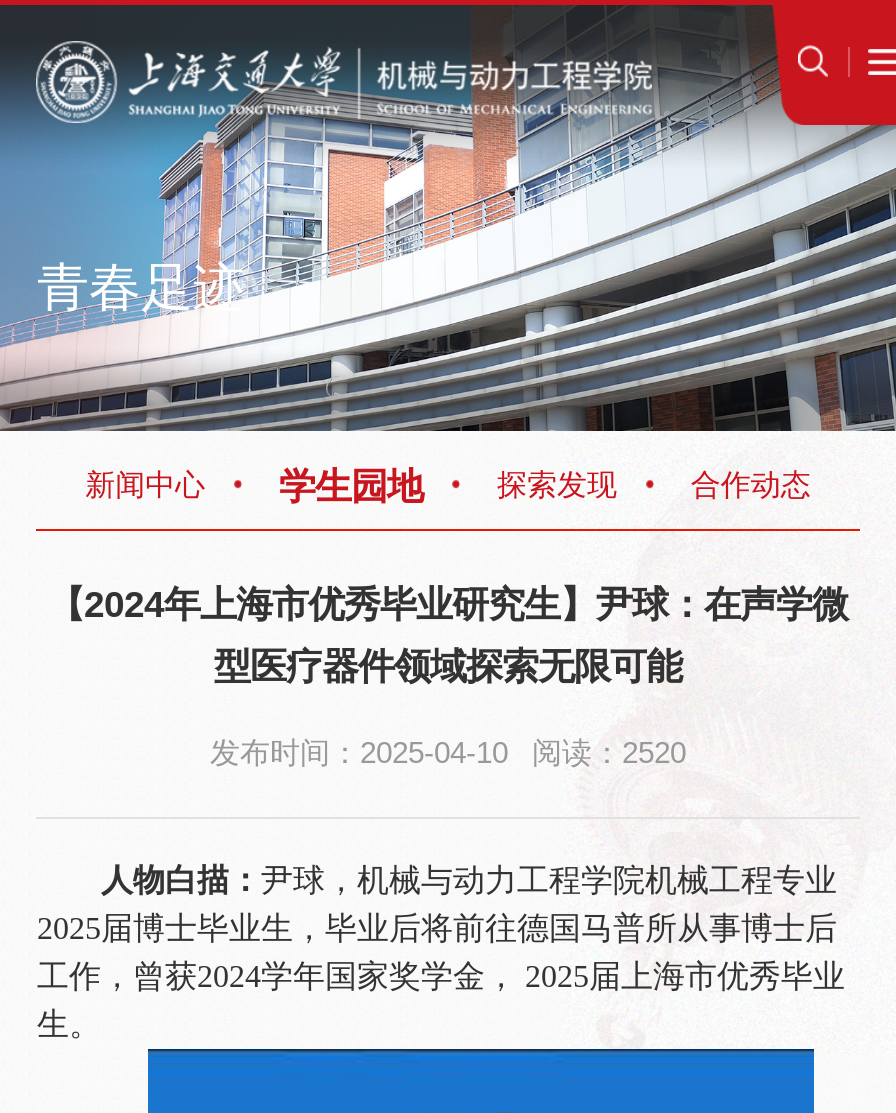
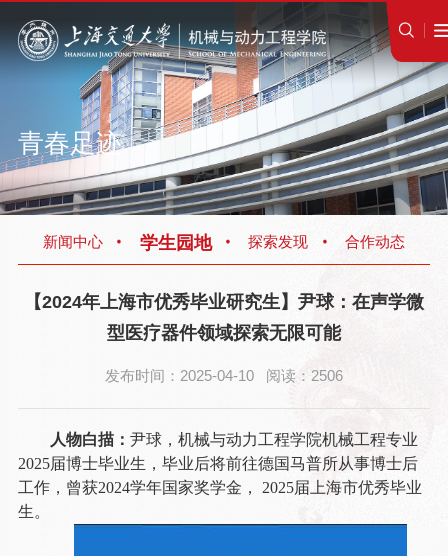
- 发布时间：2025-04-10 阅读：2520
+ 发布时间：2025-04-10 阅读：2506
